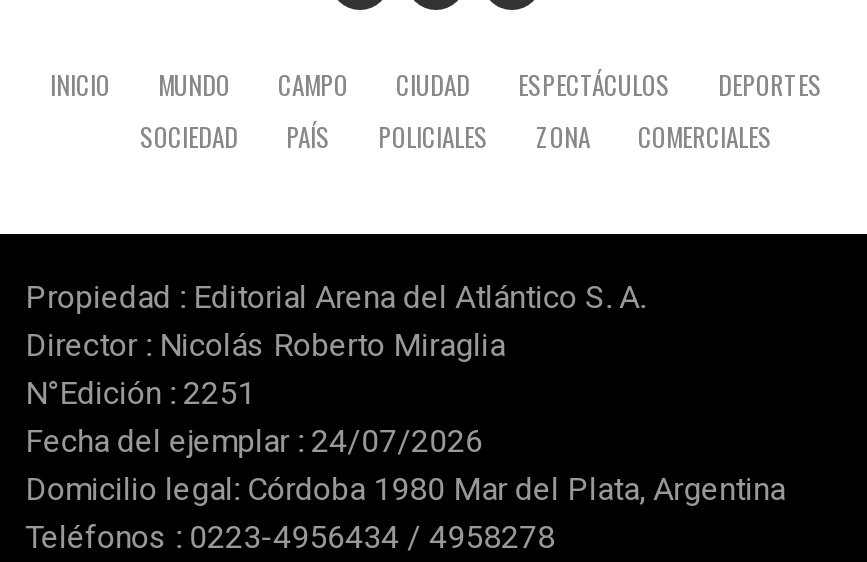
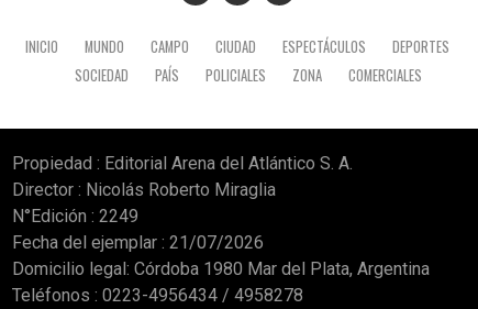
- N°Edición : 2251
+ N°Edición : 2249

- Fecha del ejemplar : 24/07/2026
+ Fecha del ejemplar : 21/07/2026
